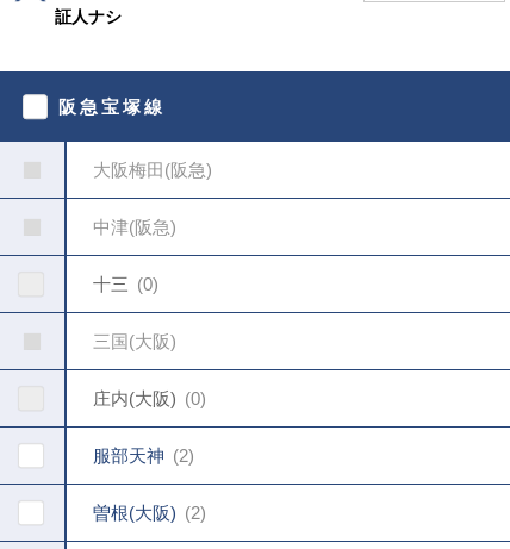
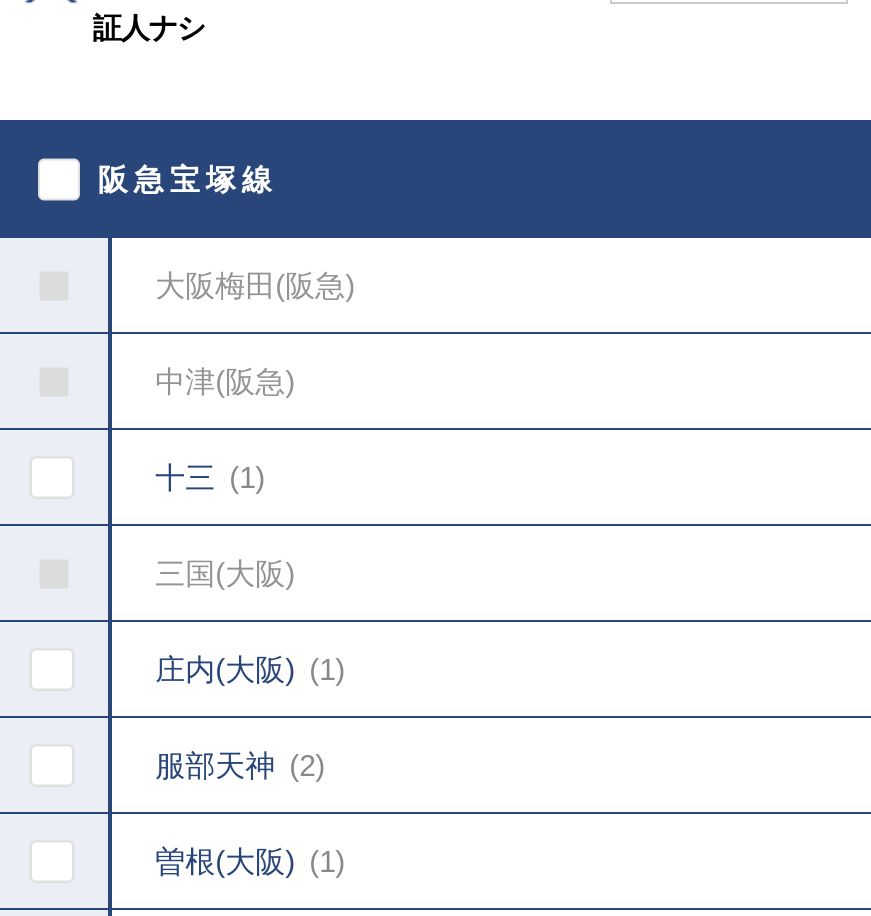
- 十三 0
+ 十三 1

- 庄内(大阪) 0
+ 庄内(大阪) 1

- 2
+ 1
